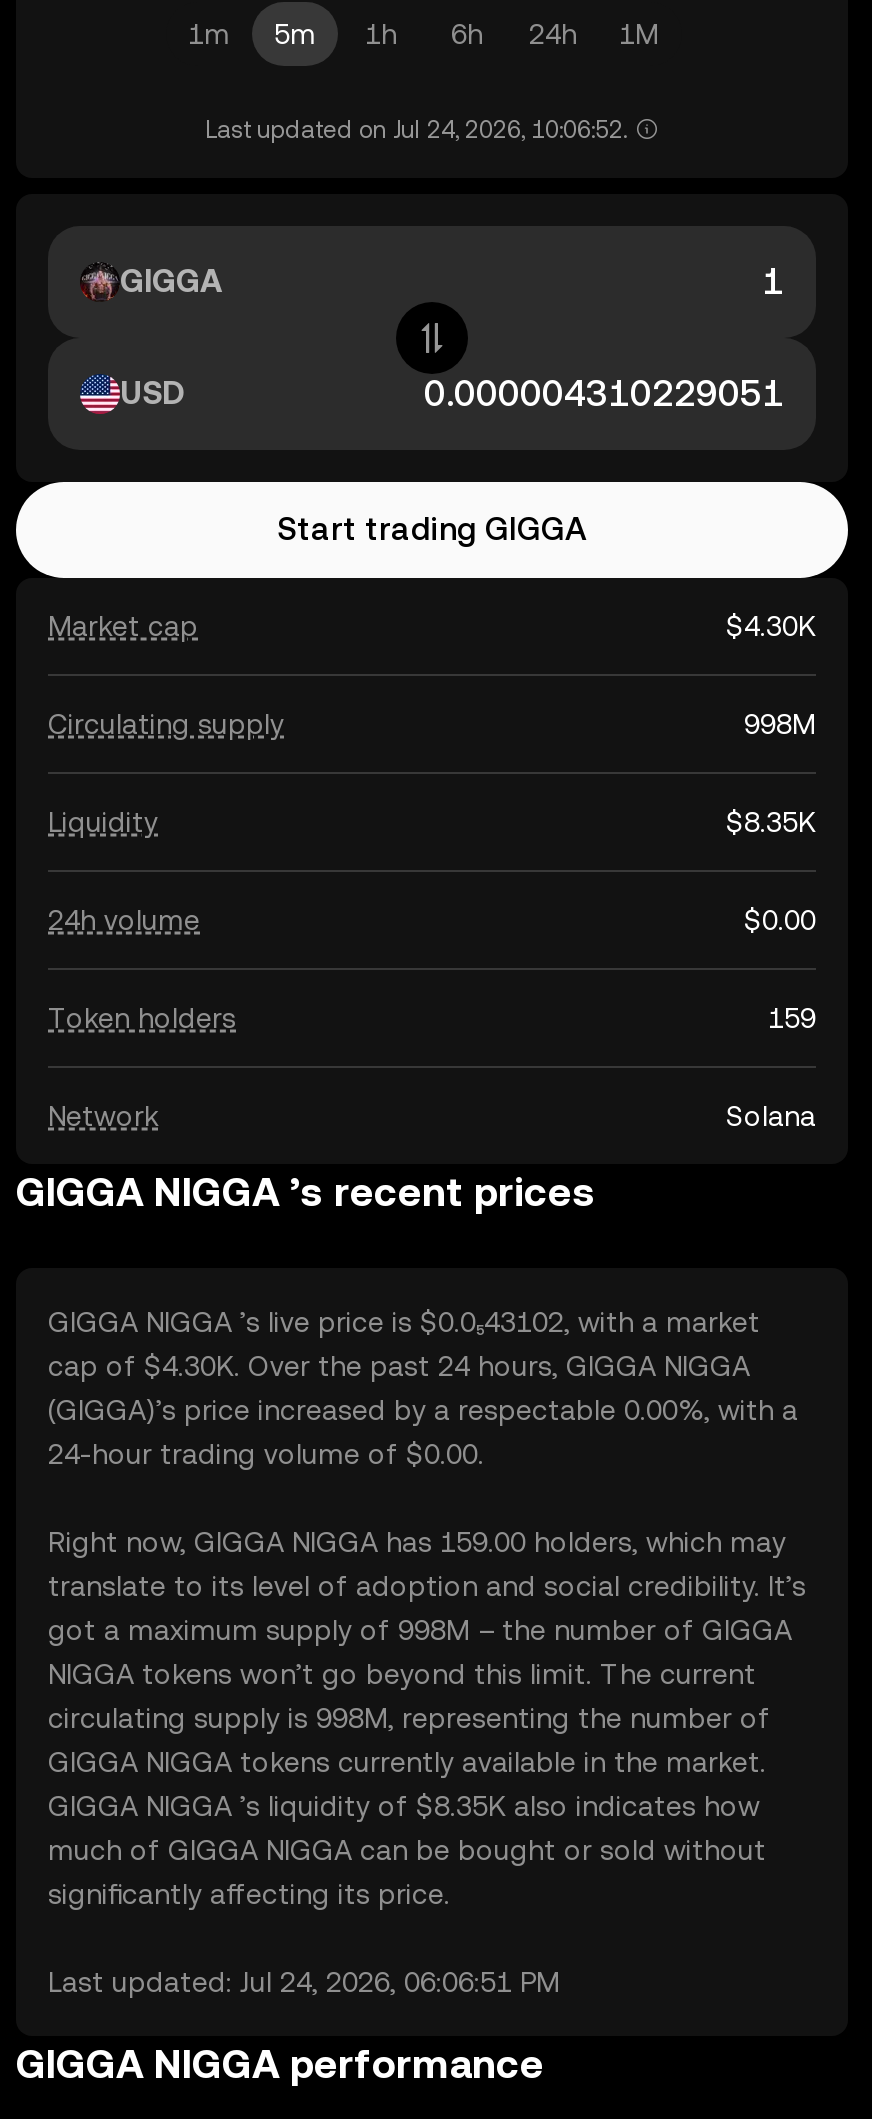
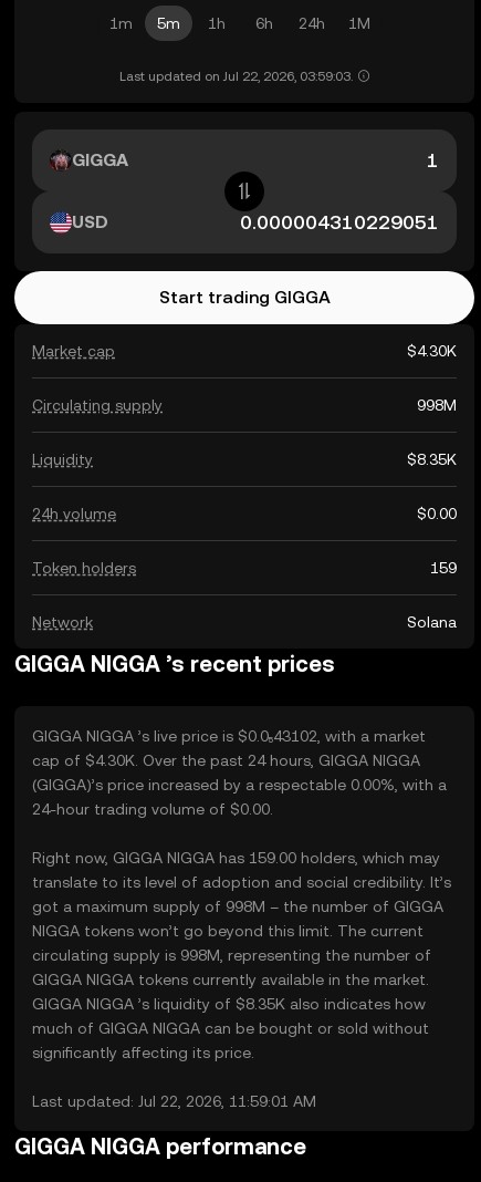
- Last updated on Jul 24, 2026, 10:06:52.
+ Last updated on Jul 22, 2026, 03:59:03.

- Last updated: Jul 24, 2026, 06:06:51 PM
+ Last updated: Jul 22, 2026, 11:59:01 AM
